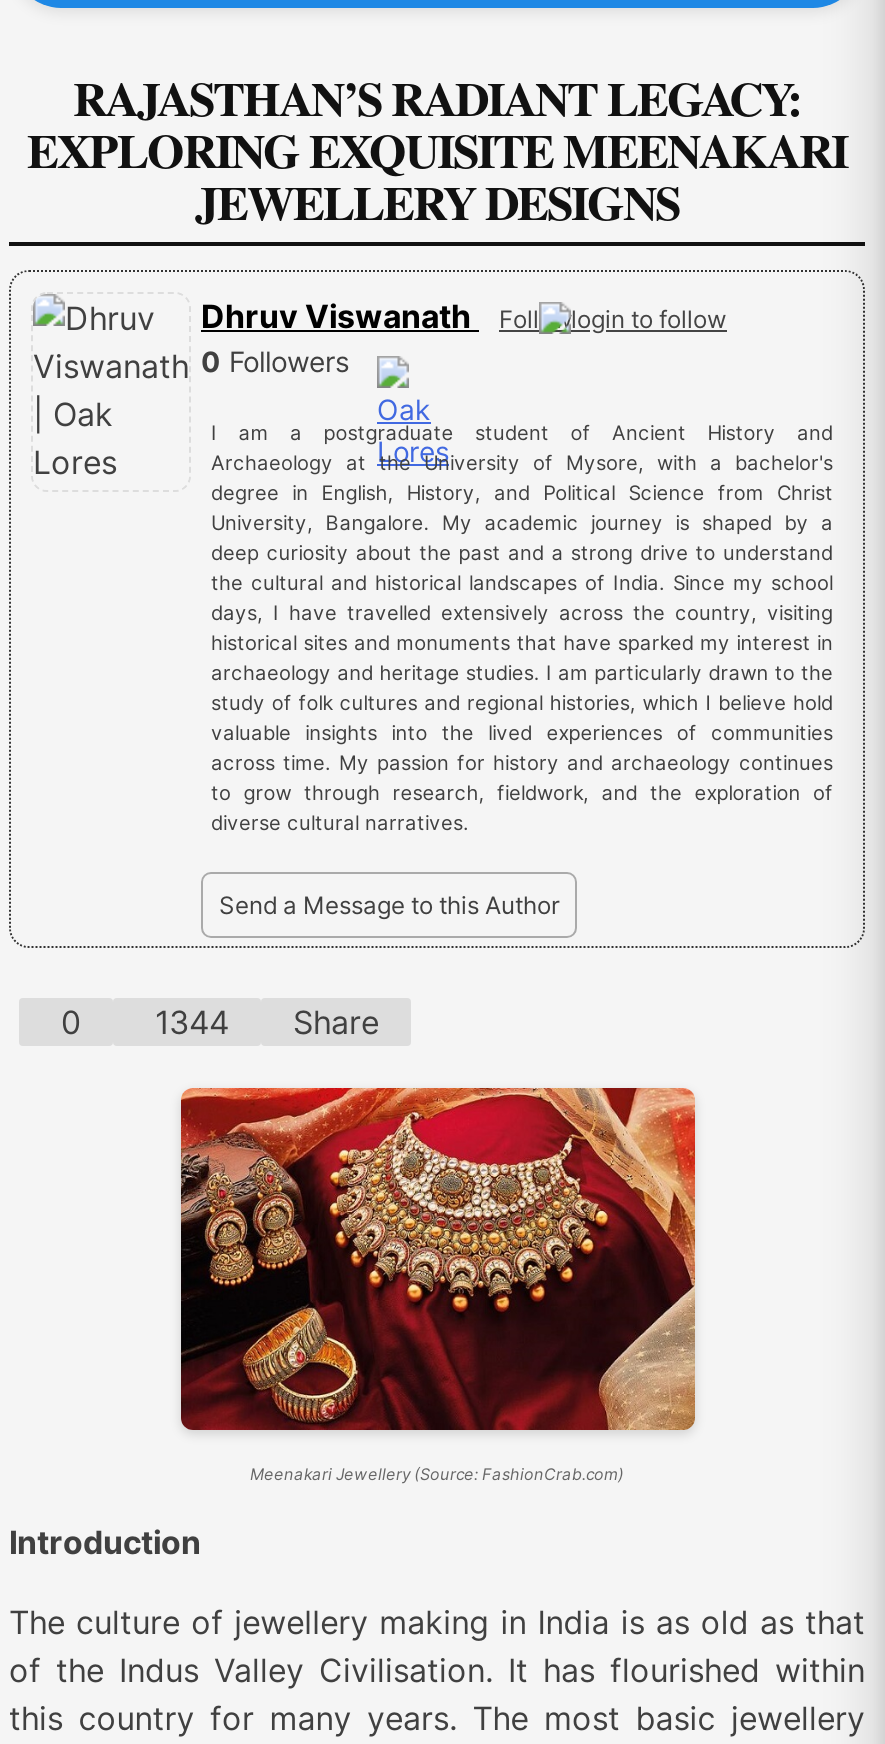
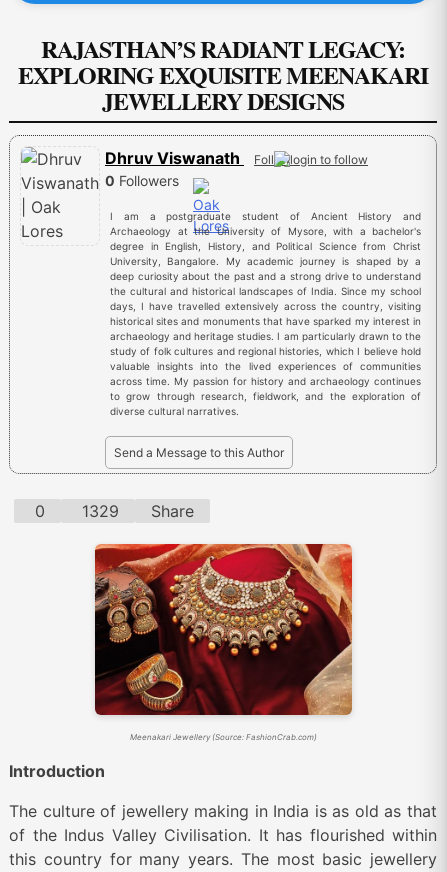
- 0 1344 Share
+ 0 1329 Share
